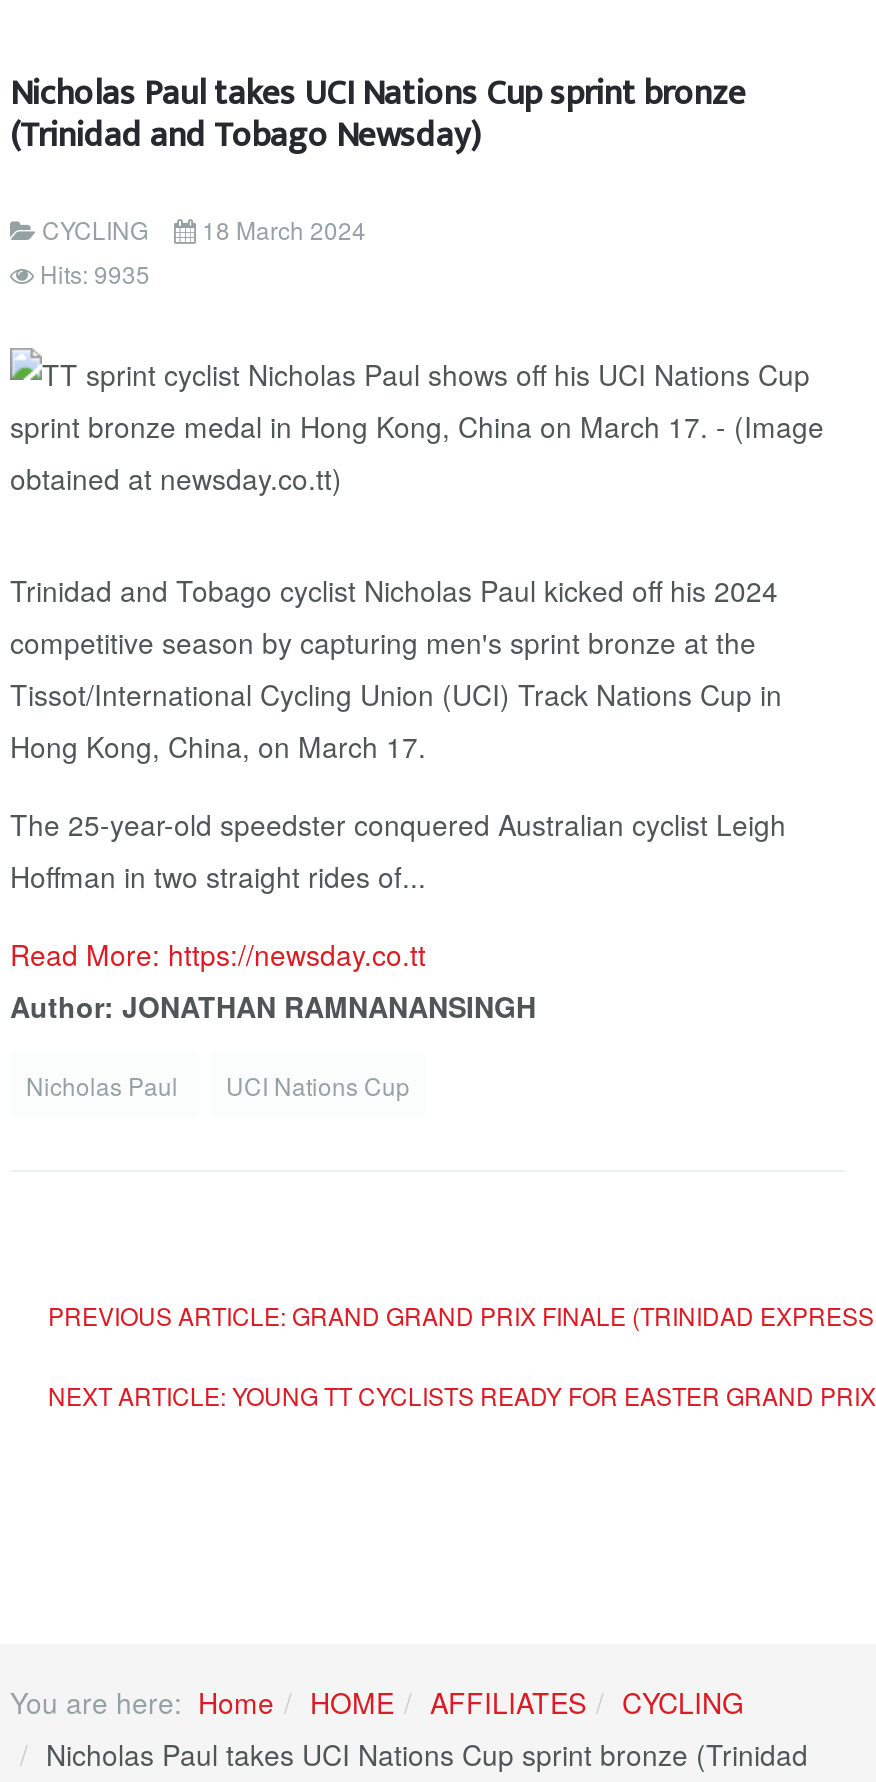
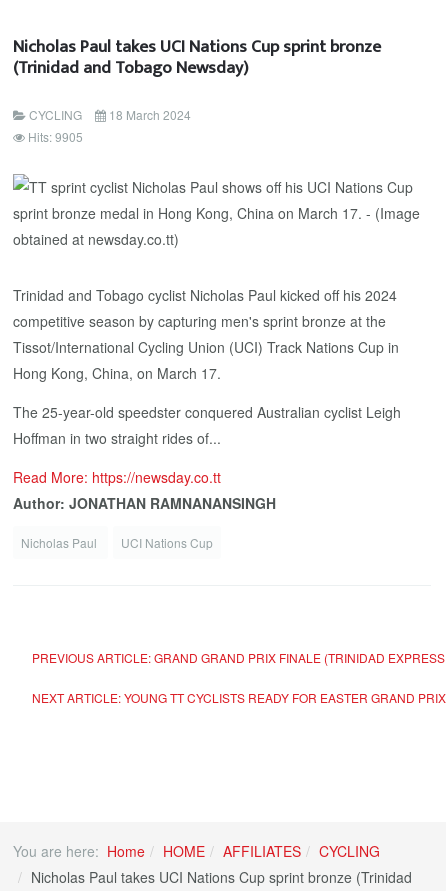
- Hits: 9935
+ Hits: 9905
